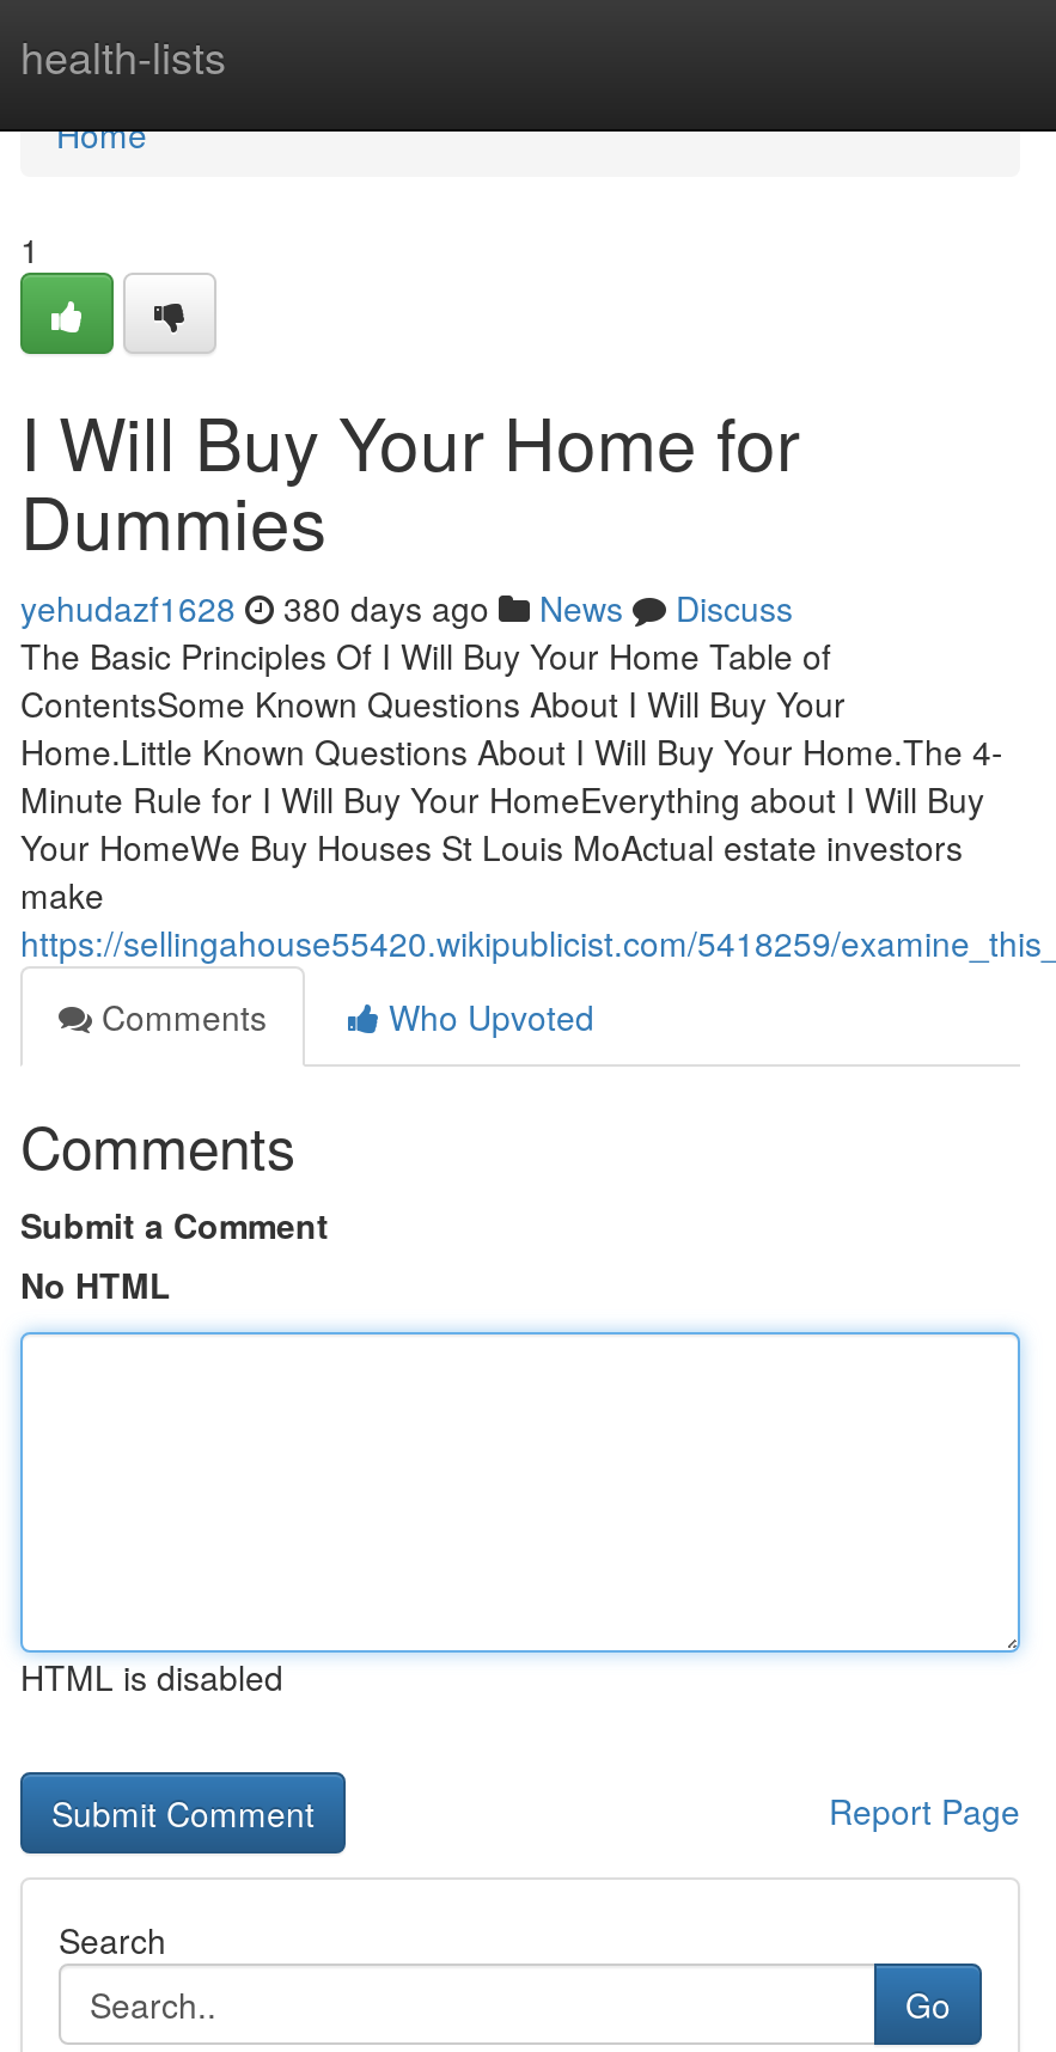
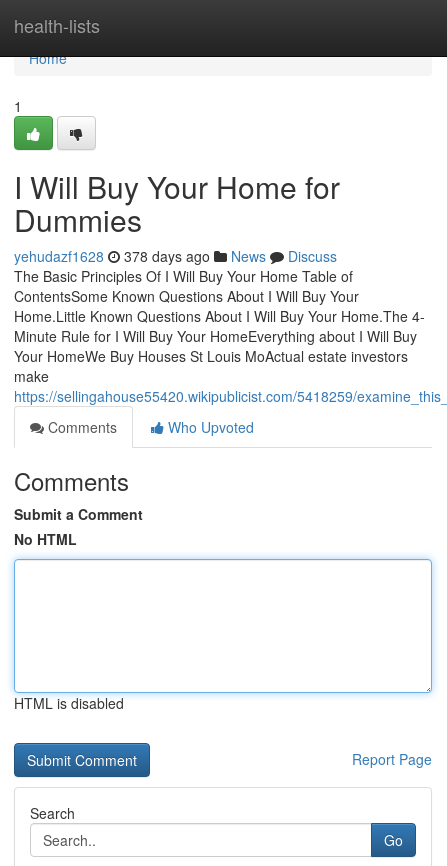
- yehudazf1628 380 days ago News Discuss
+ yehudazf1628 378 days ago News Discuss
